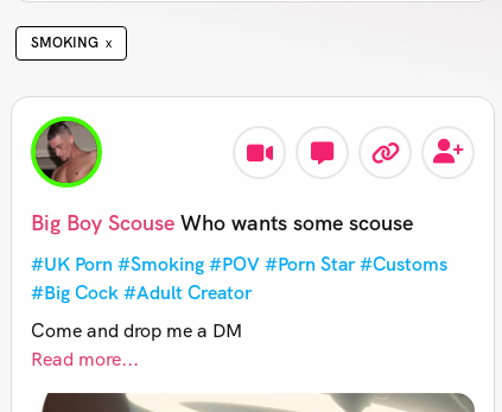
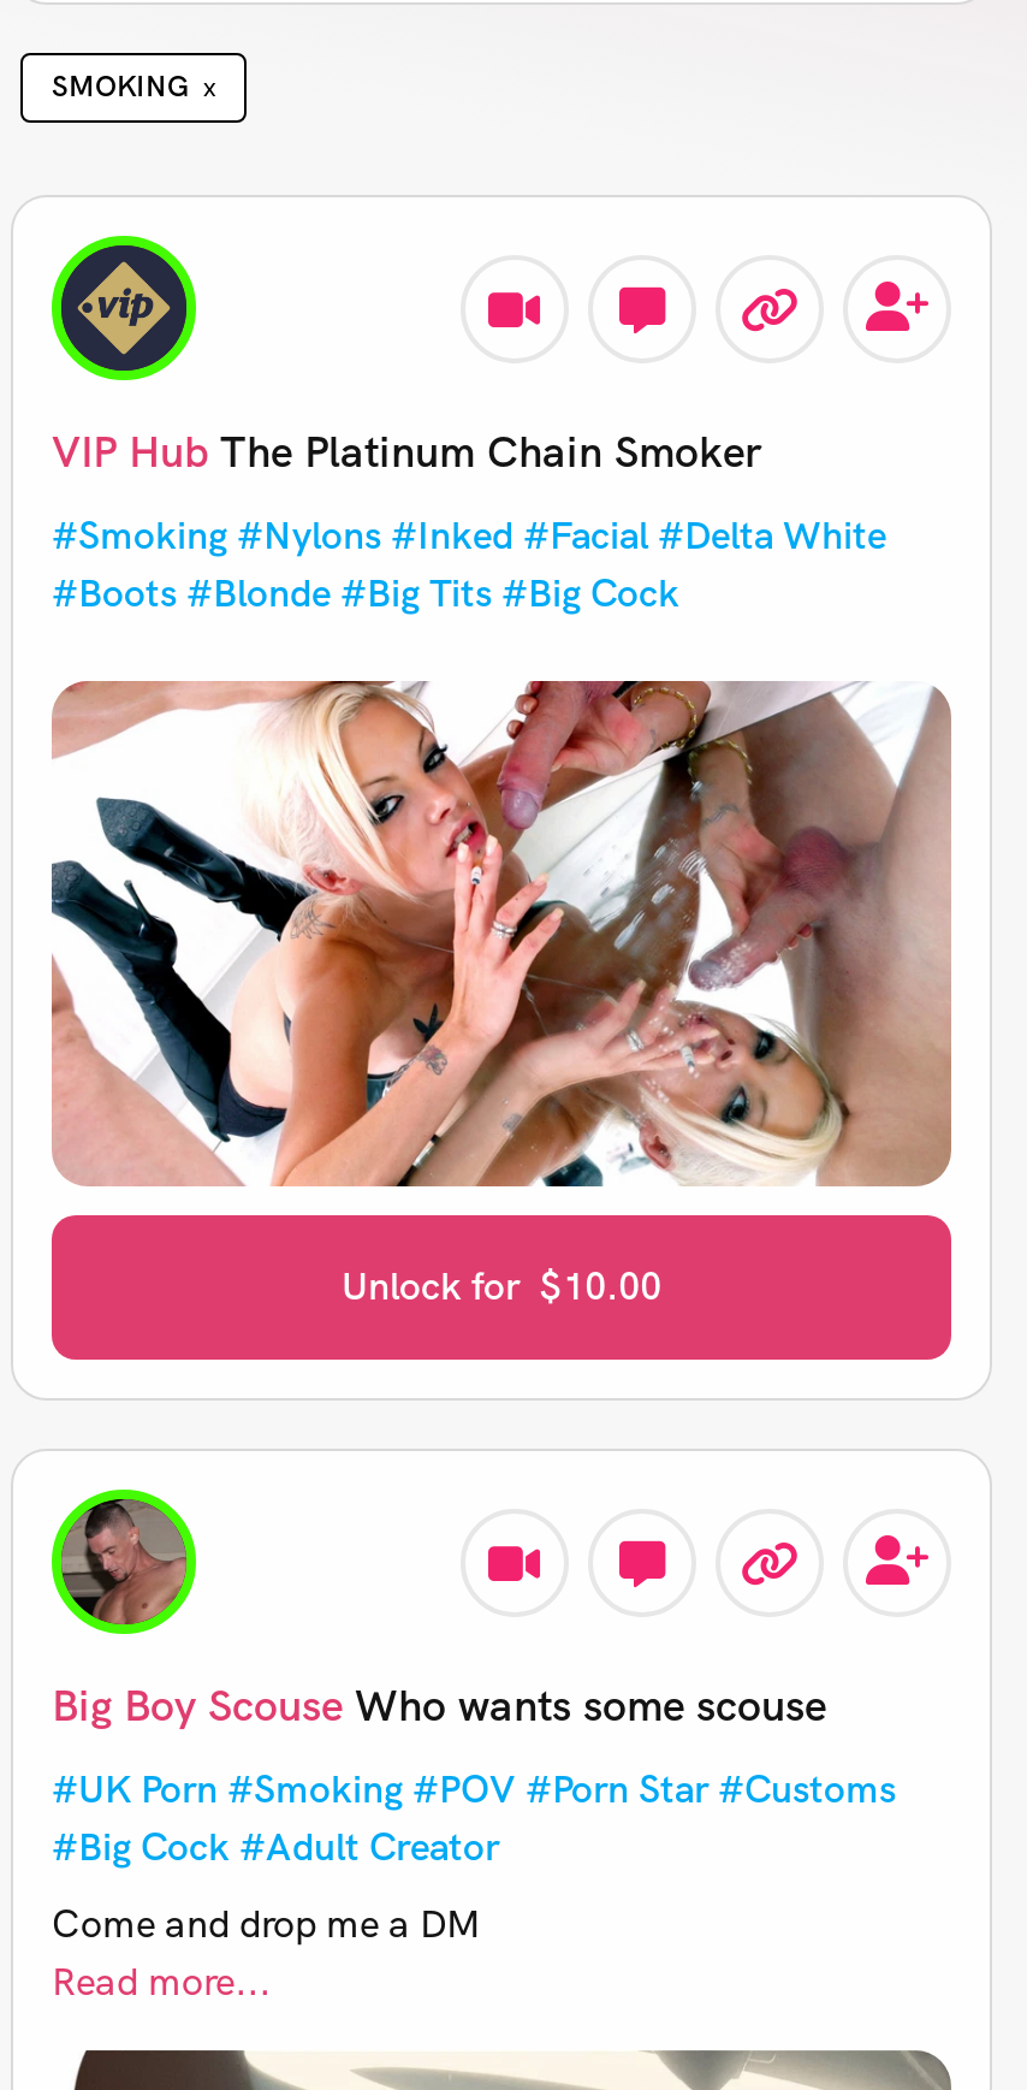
+ [image]
+ Unlock for $10.00

+ [image]
+ VIP Hub The Platinum Chain Smoker
+ #Smoking #Nylons #Inked #Facial #Delta White
+ #Boots #Blonde #Big Tits #Big Cock
